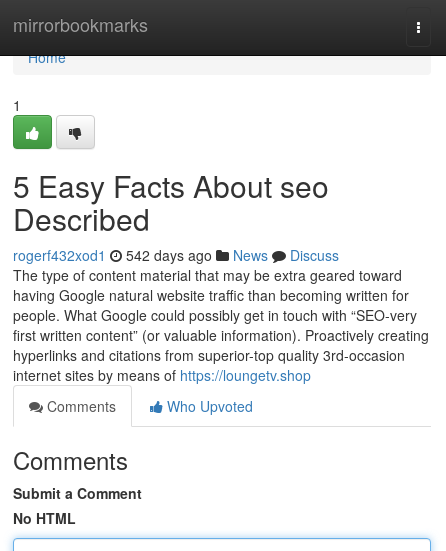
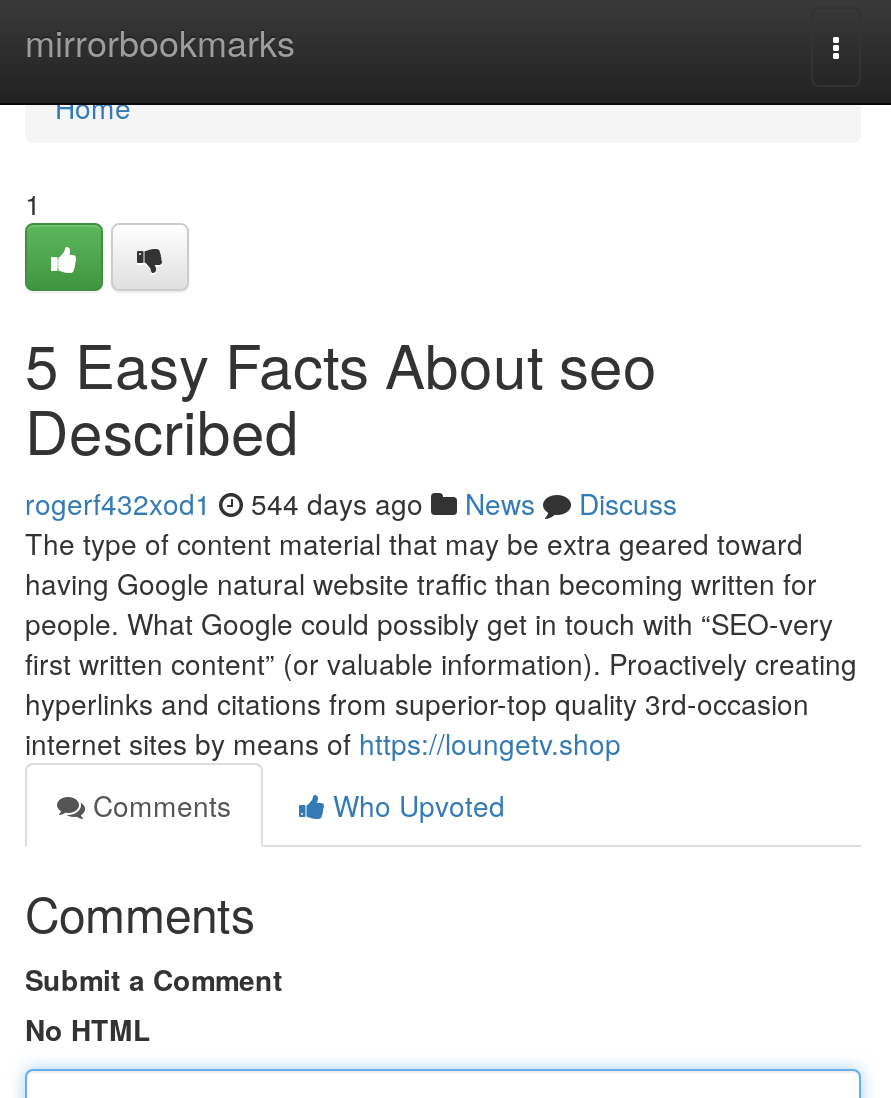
- rogerf432xod1 542 days ago News Discuss
+ rogerf432xod1 544 days ago News Discuss
